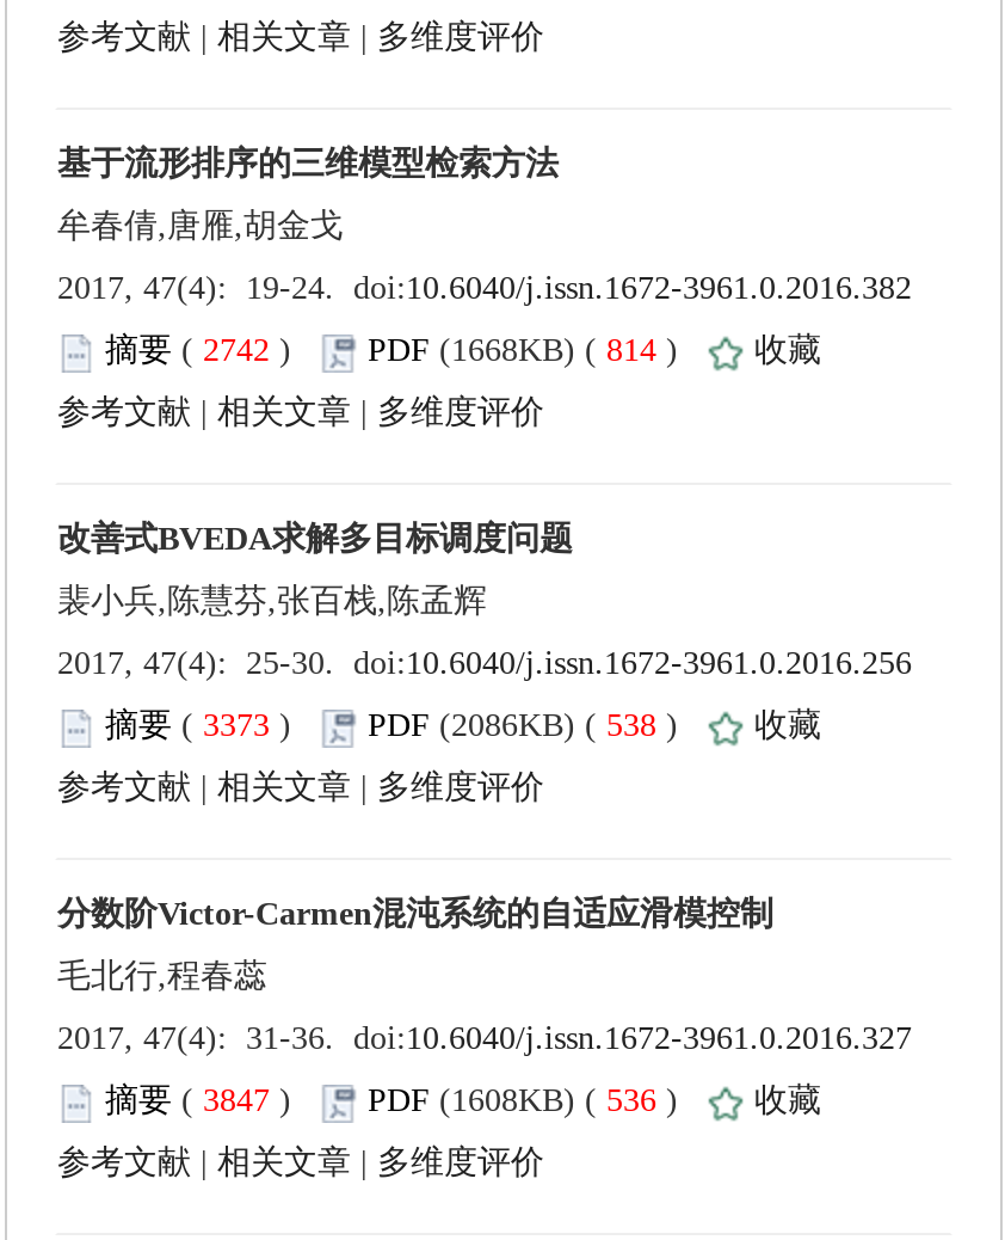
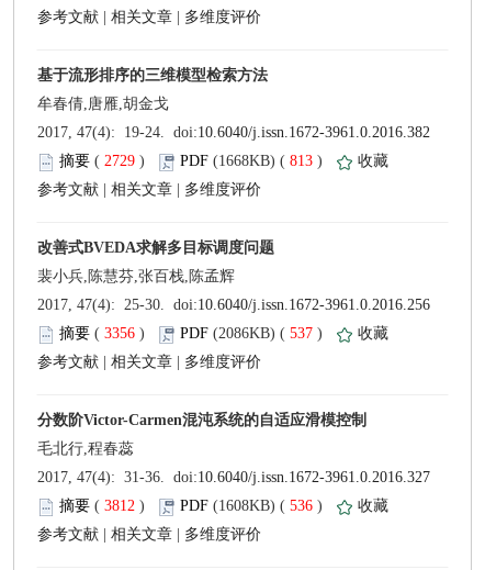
- 814)
+ 813)

- 538)
+ 537)
